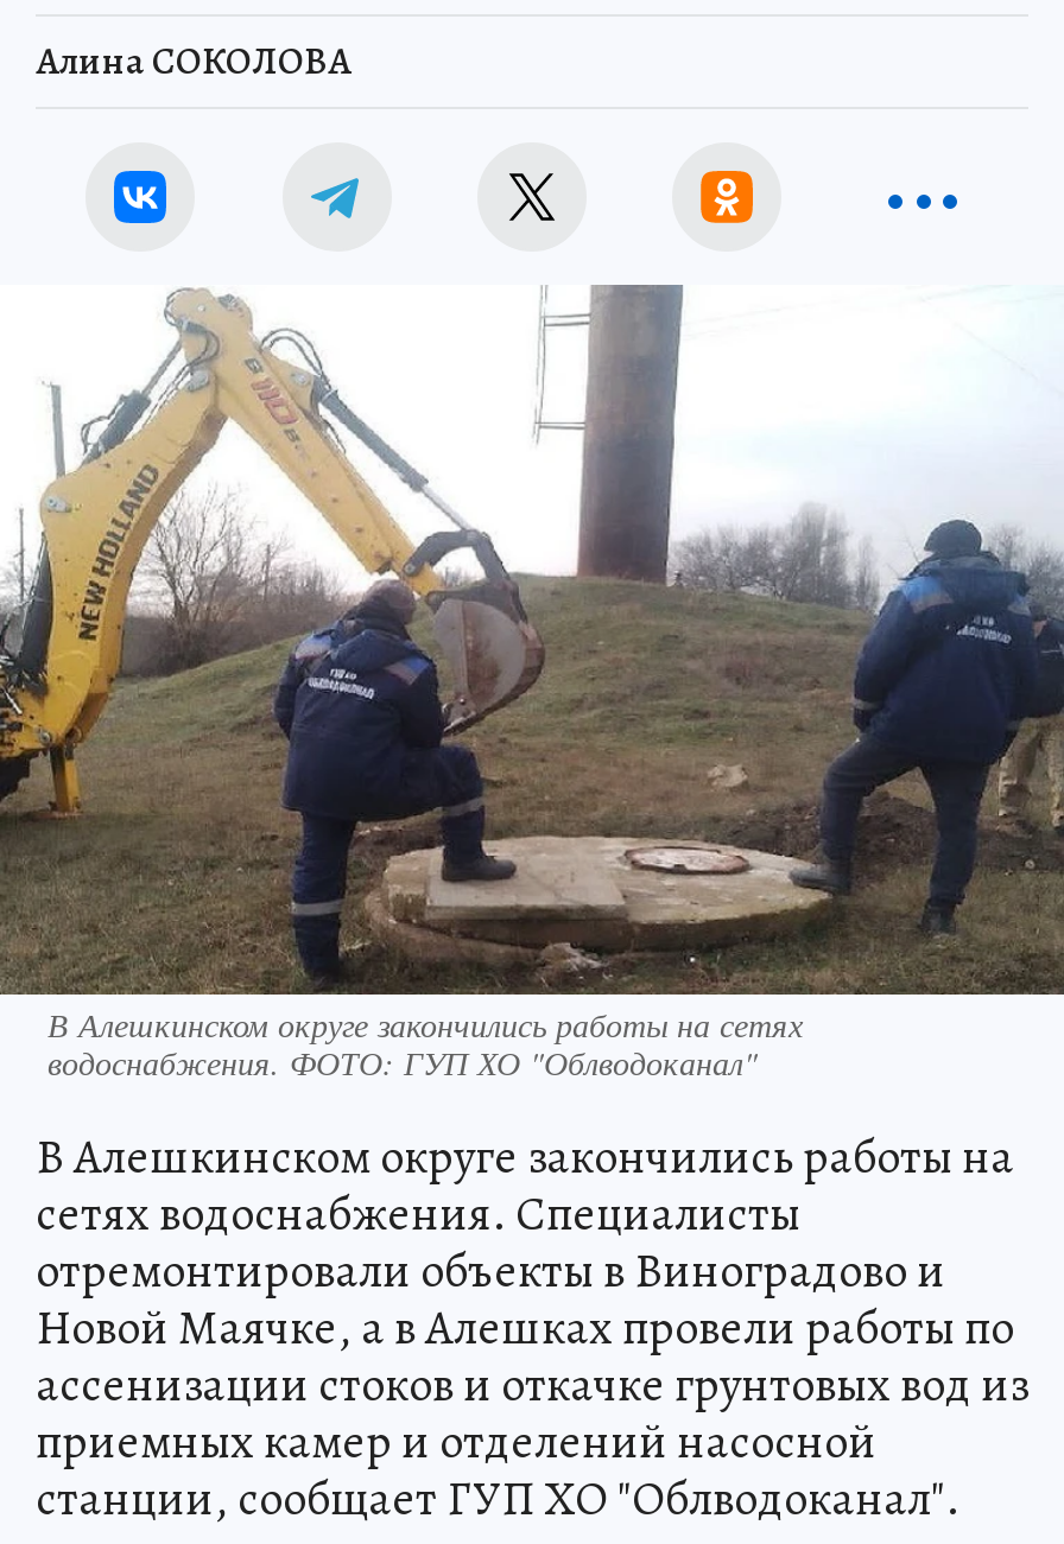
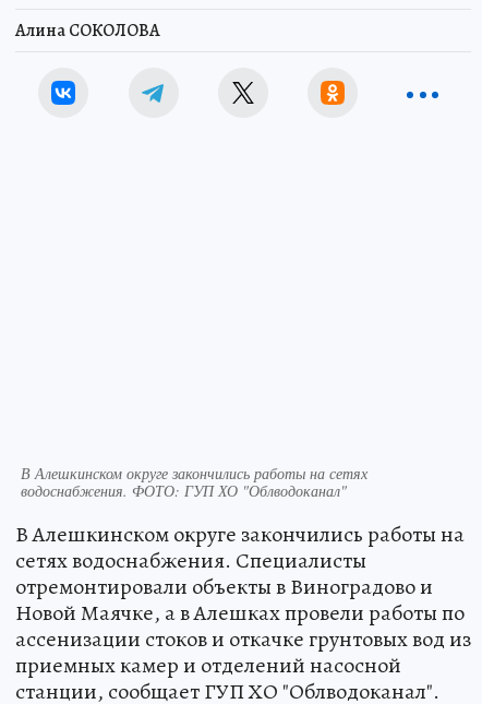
- [image]
